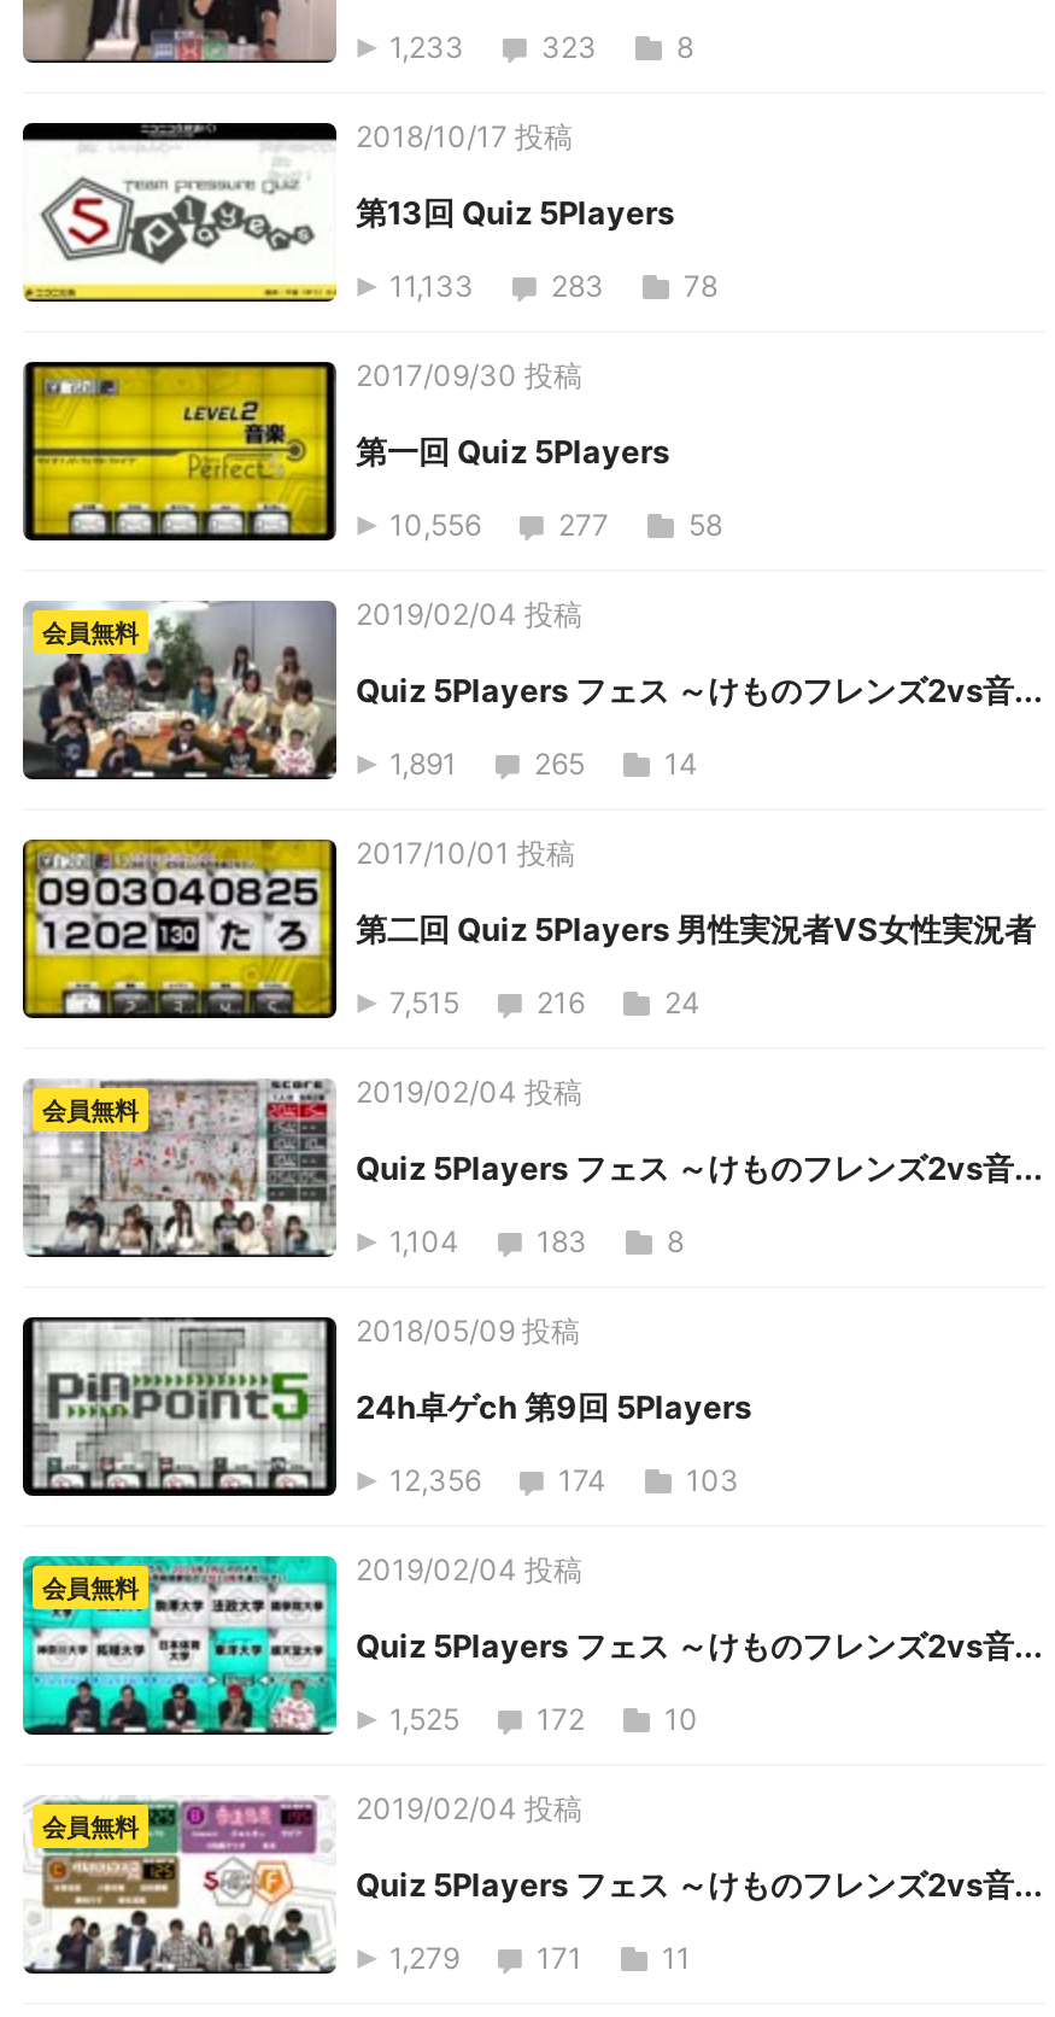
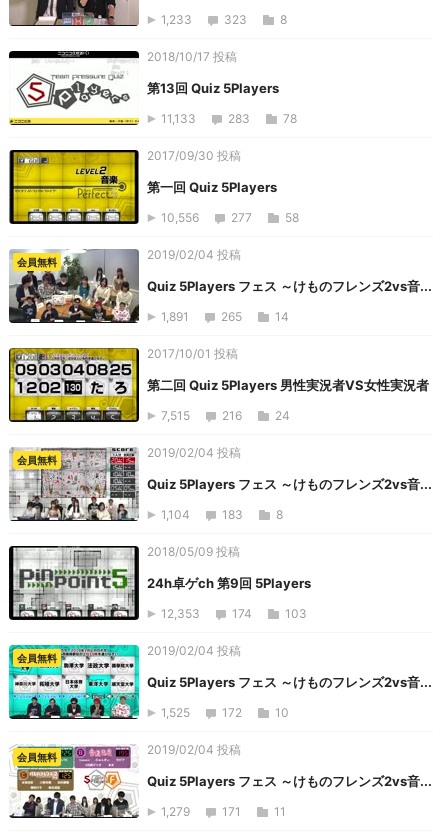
- 12,356
+ 12,353
